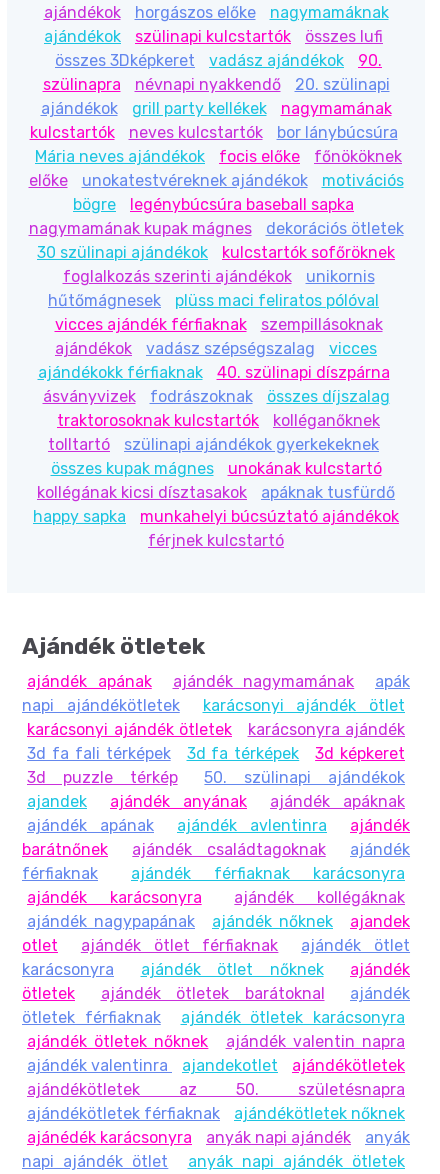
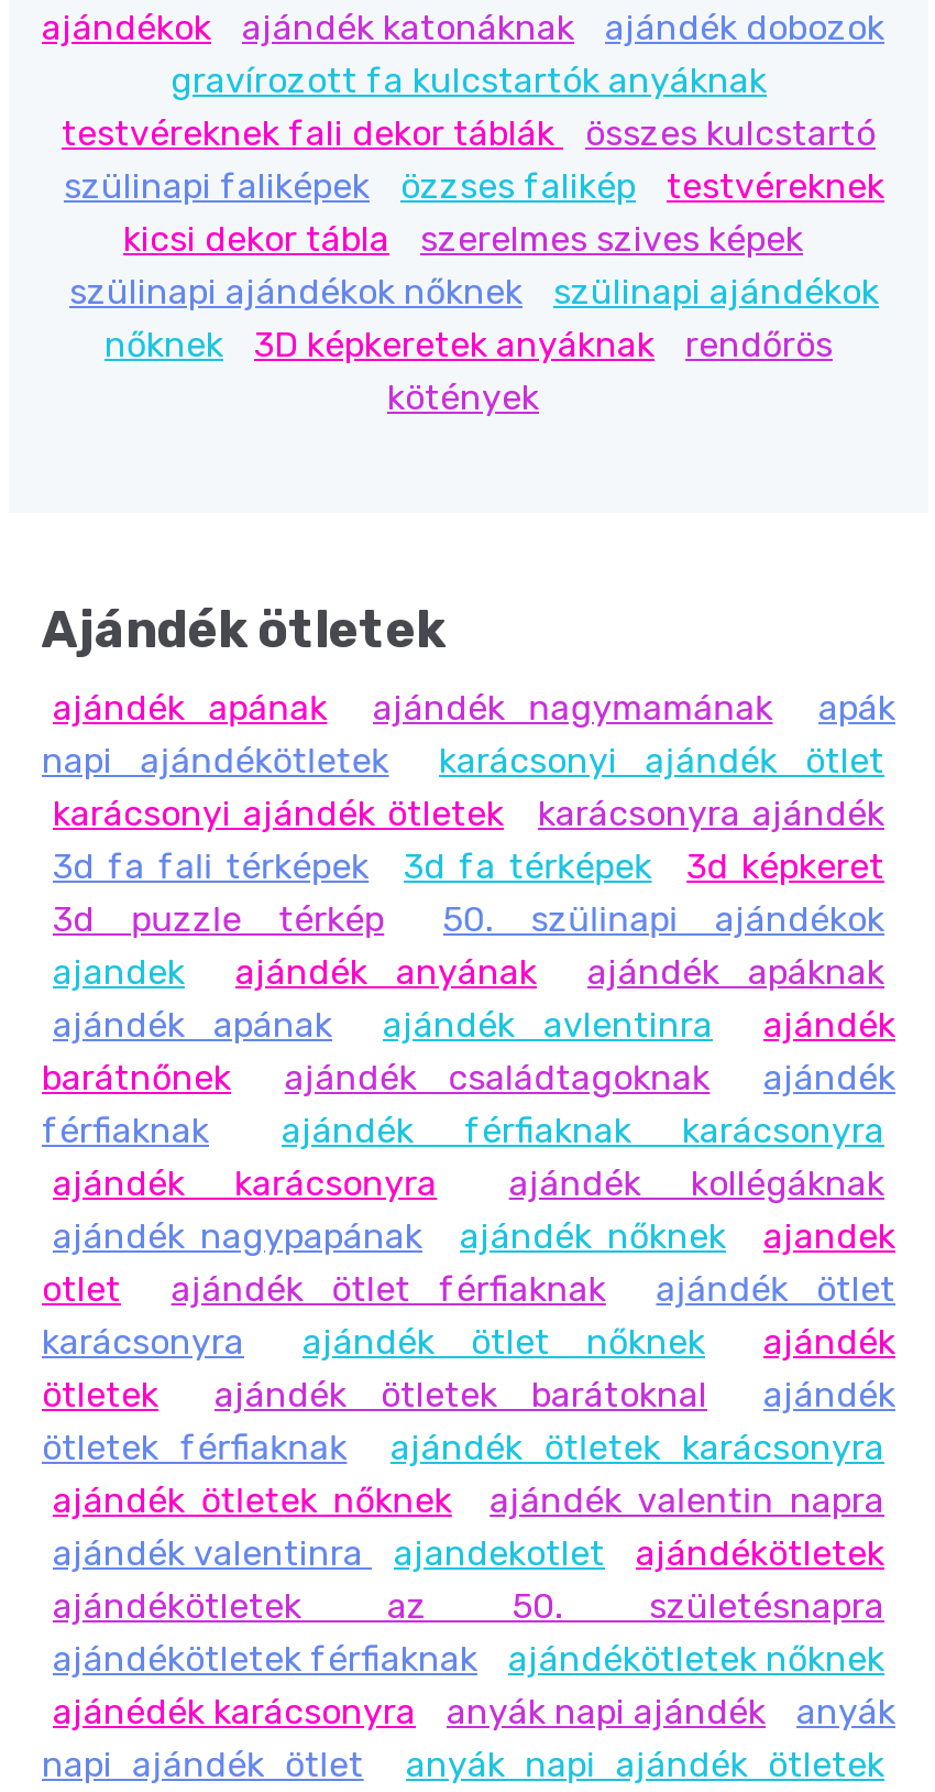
- horgászos előke
- nagymamáknak
- ajándékok
- szülinapi kulcstartók
- összes lufi
- összes 3Dképkeret
- vadász ajándékok
- 90.
- szülinapra
- névnapi nyakkendő
- 20. szülinapi
- ajándékok
- grill party kellékek
- nagymamának
- kulcstartók
- neves kulcstartók
- bor lánybúcsúra
- Mária neves ajándékok
- focis előke
- főnököknek
- előke
- unokatestvéreknek ajándékok
- motivációs
- bögre
- legénybúcsúra baseball sapka
- nagymamának kupak mágnes
- dekorációs ötletek
- 30 szülinapi ajándékok
- kulcstartók sofőröknek
- foglalkozás szerinti ajándékok
- unikornis
- hűtőmágnesek
- plüss maci feliratos pólóval
- vicces ajándék férfiaknak
- szempillásoknak
- ajándékok
- vadász szépségszalag
- vicces
- ajándékokk férfiaknak
- 40. szülinapi díszpárna
- ásványvizek
- fodrászoknak
- összes díjszalag
- traktorosoknak kulcstartók
- kolléganőknek
- tolltartó
- szülinapi ajándékok gyerkekeknek
- összes kupak mágnes
- unokának kulcstartó
- kollégának kicsi dísztasakok
- apáknak tusfürdő
- happy sapka
- munkahelyi búcsúztató ajándékok
- férjnek kulcstartó
+ ajándék katonáknak
+ ajándék dobozok
+ gravírozott fa kulcstartók anyáknak
+ testvéreknek fali dekor táblák összes kulcstartó
+ szülinapi faliképek
+ özzses falikép
+ testvéreknek
+ kicsi dekor tábla
+ szerelmes szives képek
+ szülinapi ajándékok nőknek
+ szülinapi ajándékok
+ nőknek
+ 3D képkeretek anyáknak
+ rendőrös
+ kötények
